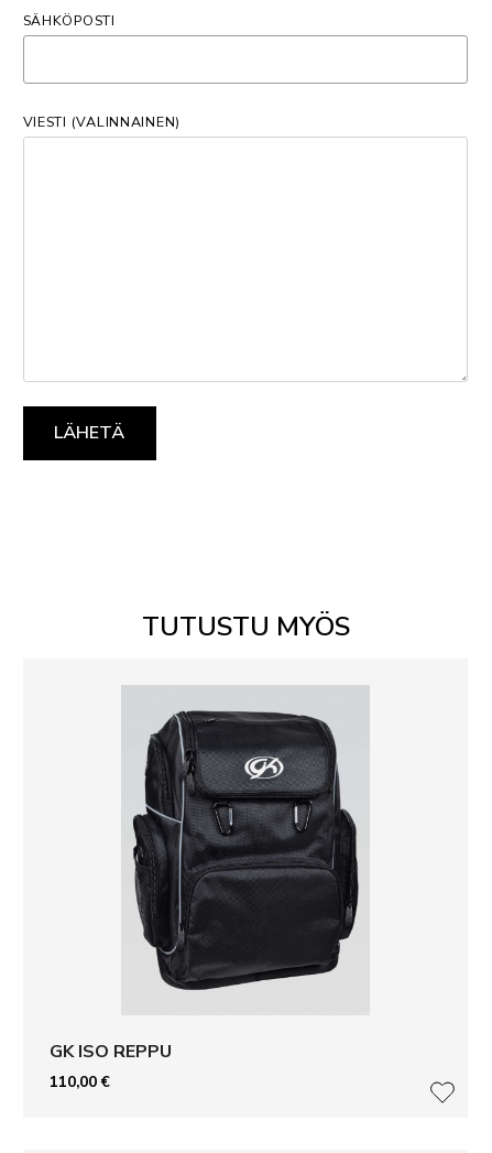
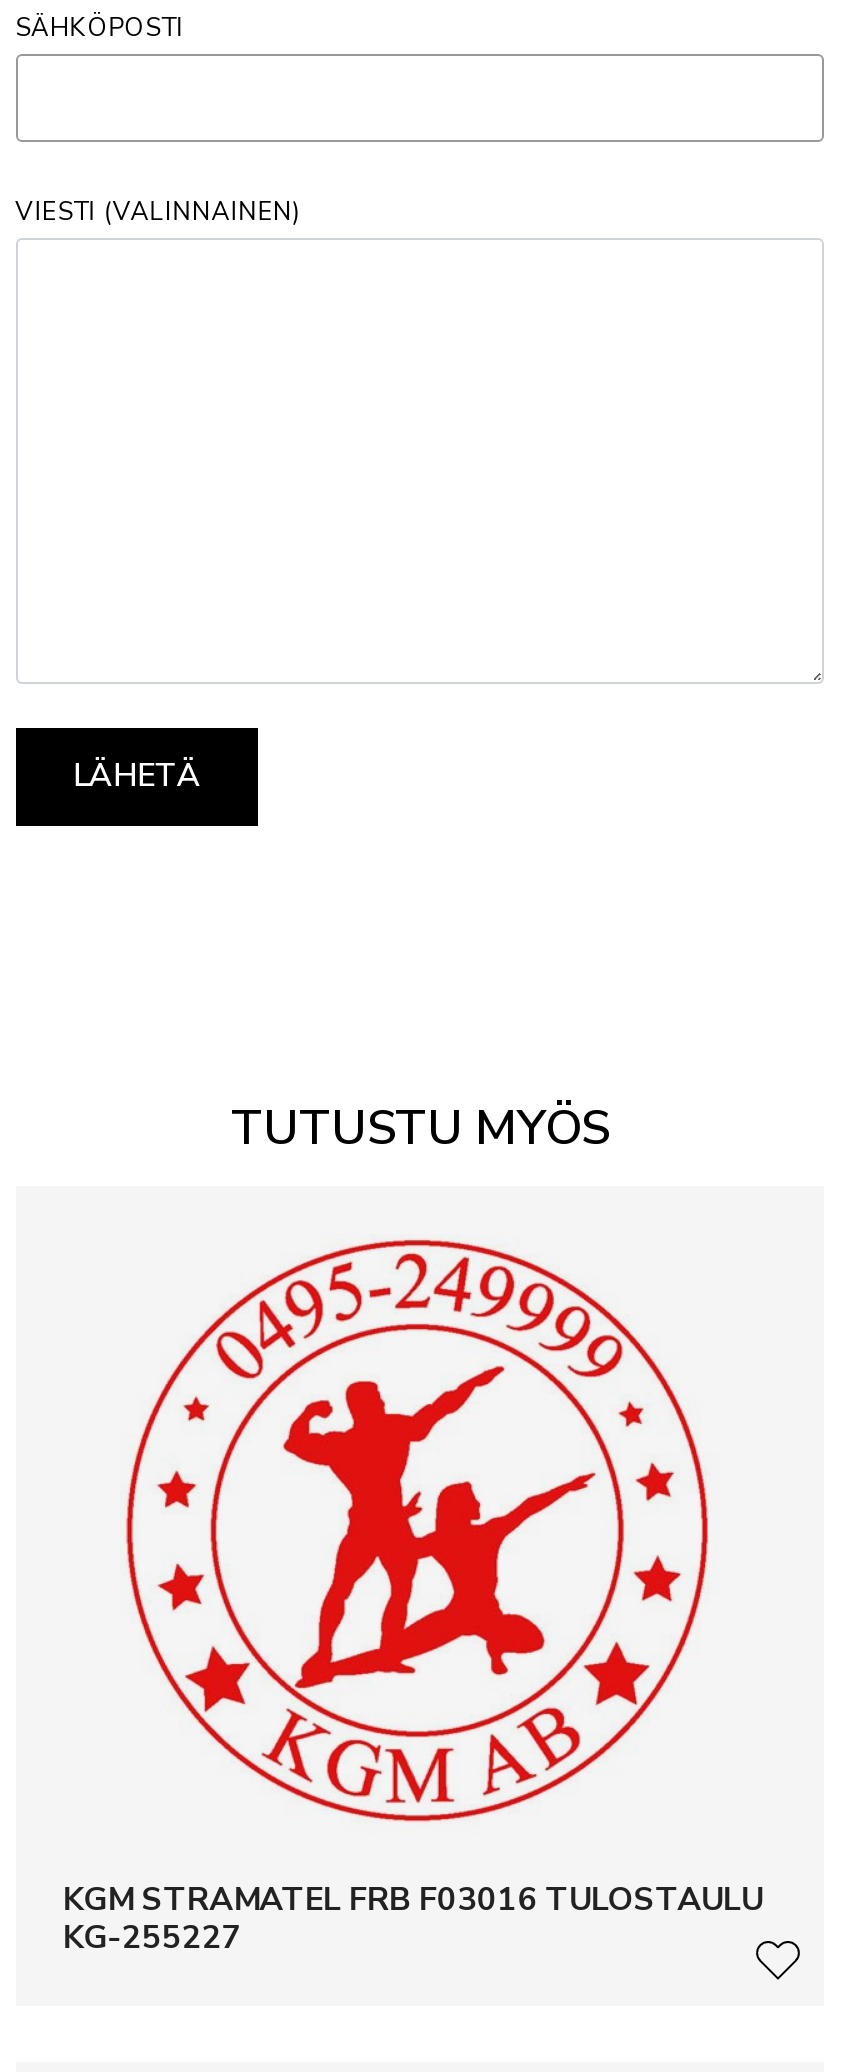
- [image]
- GK ISO REPPU
- 110,00 €
+ [image]
+ KGM STRAMATEL FRB F03016 TULOSTAULU
+ KG-255227
